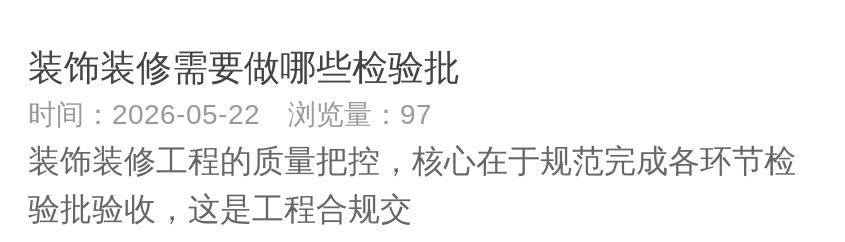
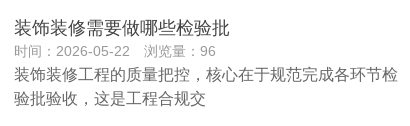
- 时间：2026-05-22 浏览量：97
+ 时间：2026-05-22 浏览量：96
